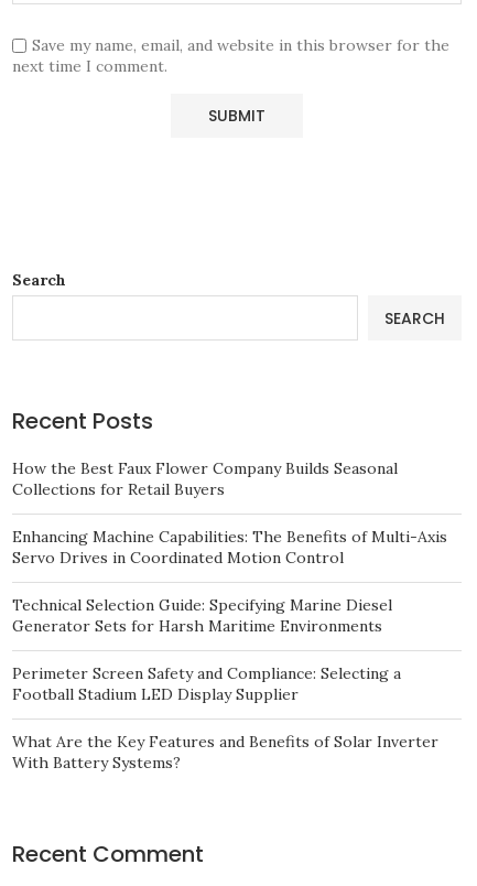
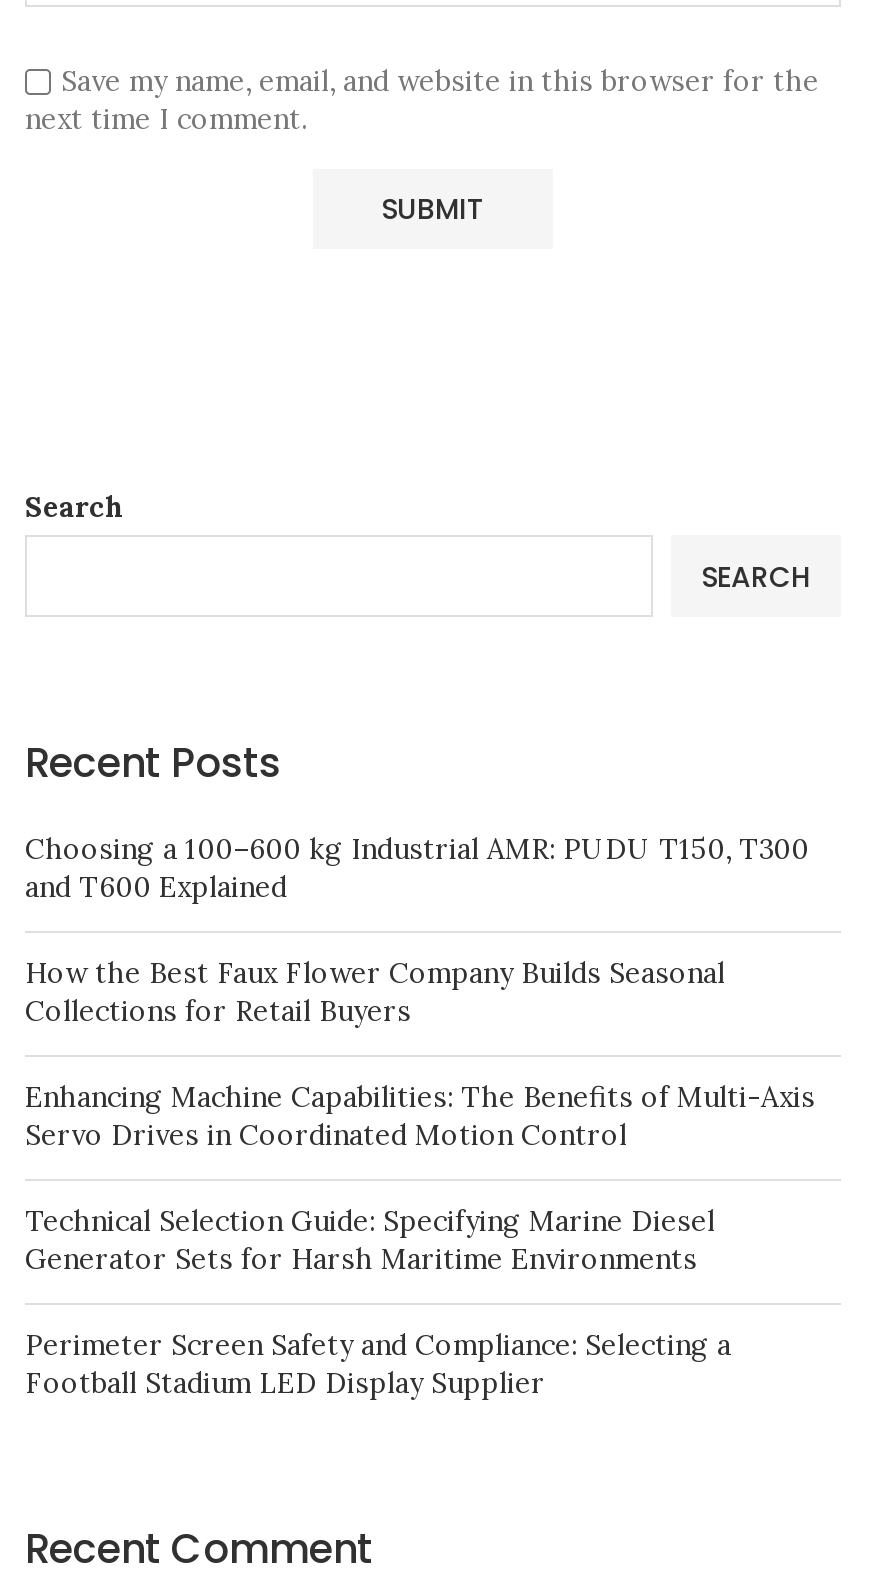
+ Choosing a 100–600 kg Industrial AMR: PUDU T150, T300
+ and T600 Explained

moved down: How the Best Faux Flower Company Builds Seasonal | Collections for Retail Buyers | Enhancing Machine Capabilities: The Benefits of Multi-Axis | Servo Drives in Coordinated Motion Control | Technical Selection Guide: Specifying Marine Diesel | Generator Sets for Harsh Maritime Environments | Perimeter Screen Safety and Compliance: Selecting a | Football Stadium LED Display Supplier

- What Are the Key Features and Benefits of Solar Inverter
- With Battery Systems?
